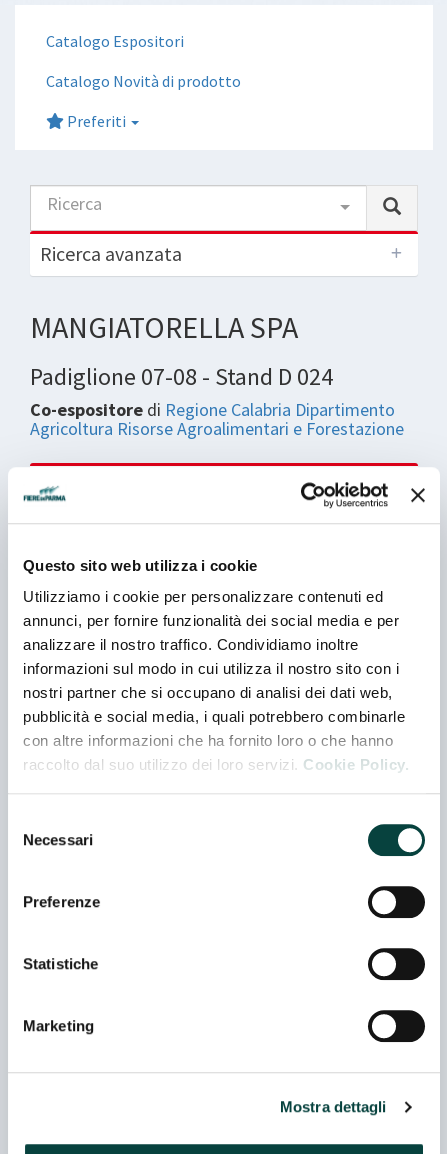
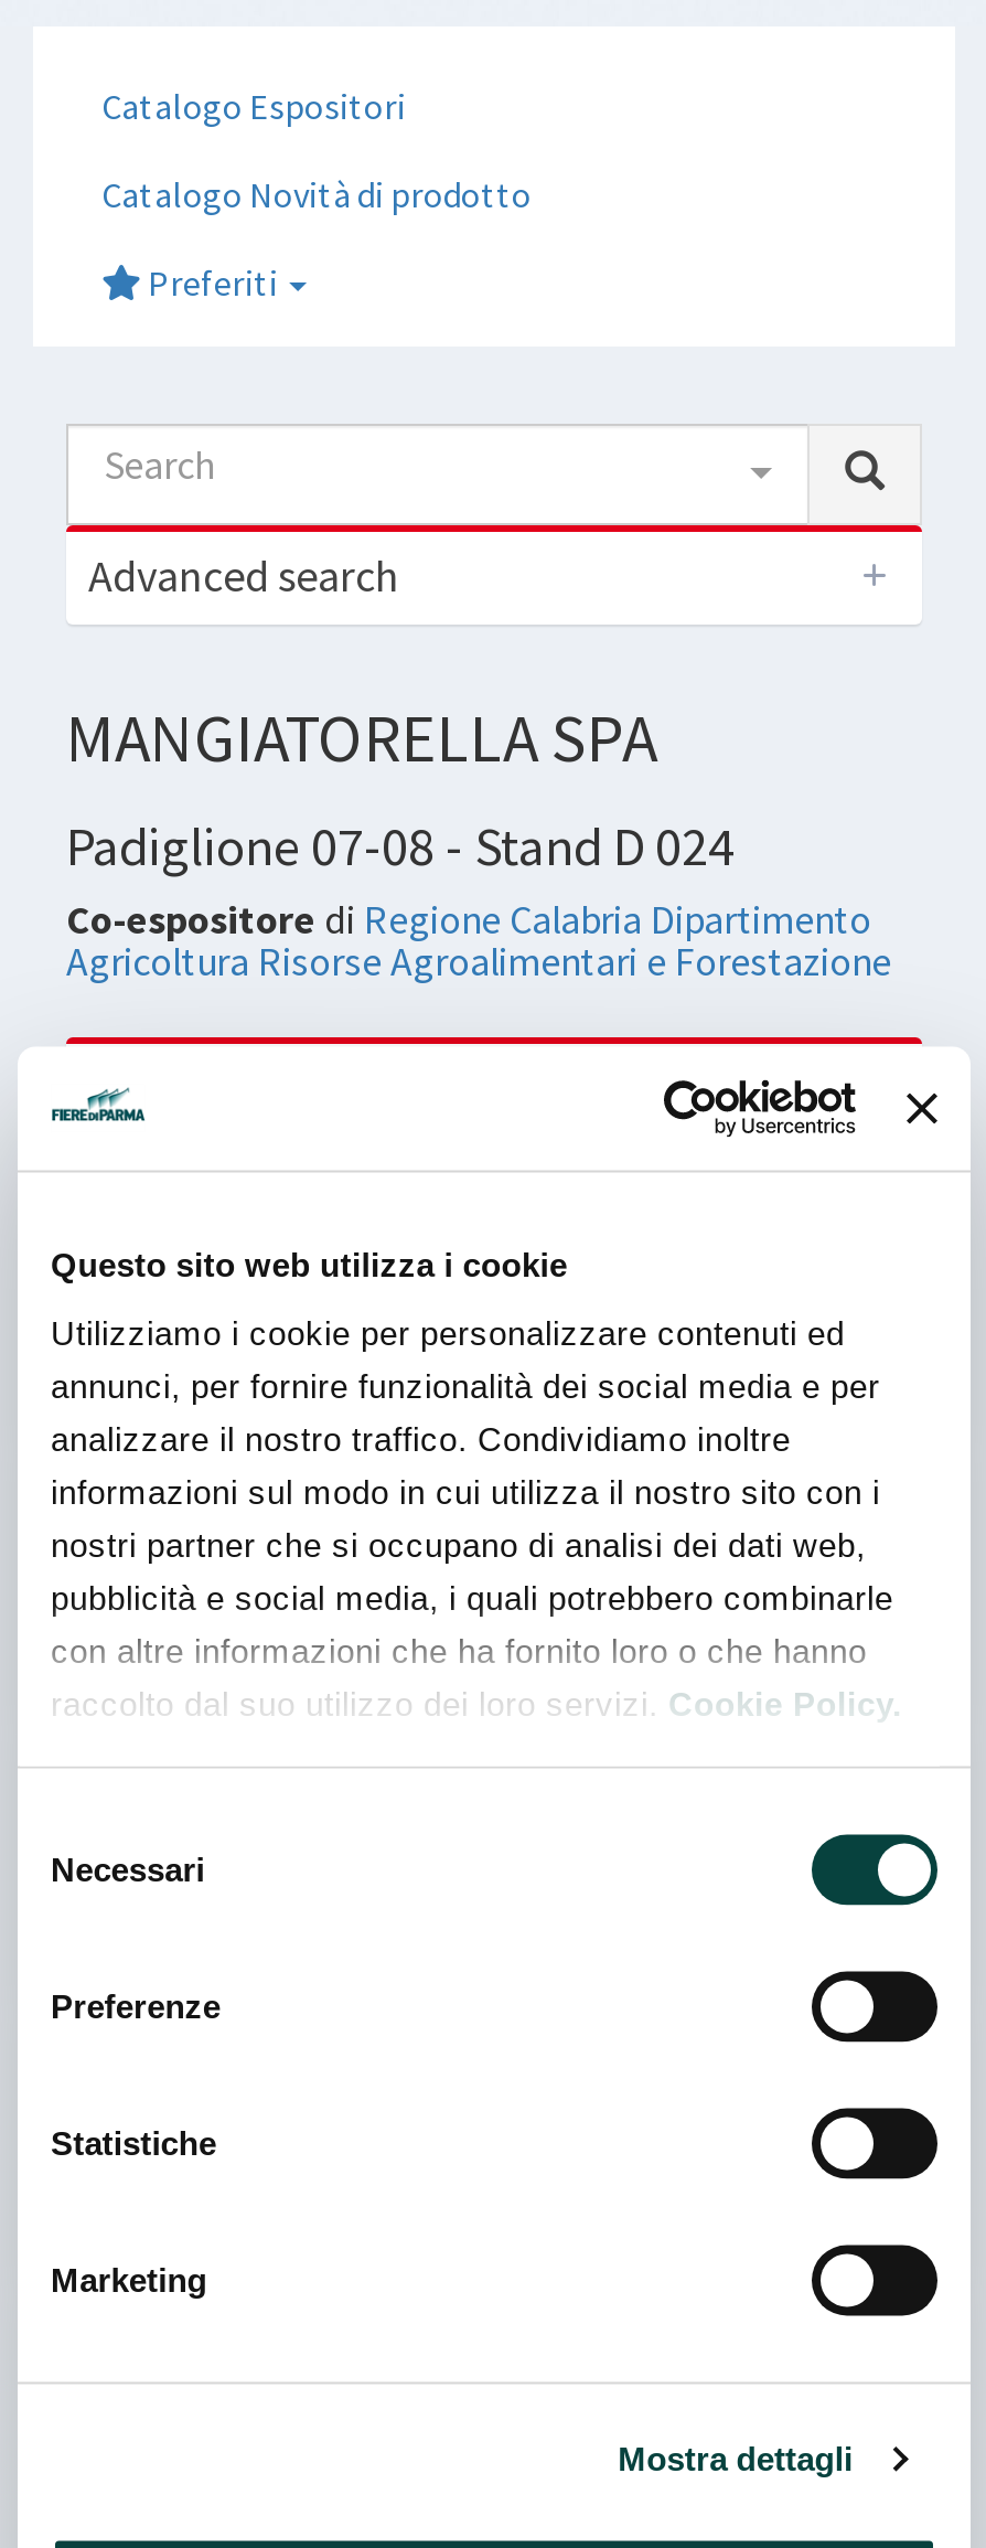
- Ricerca
+ Search

- Ricerca avanzata
+ Advanced search
